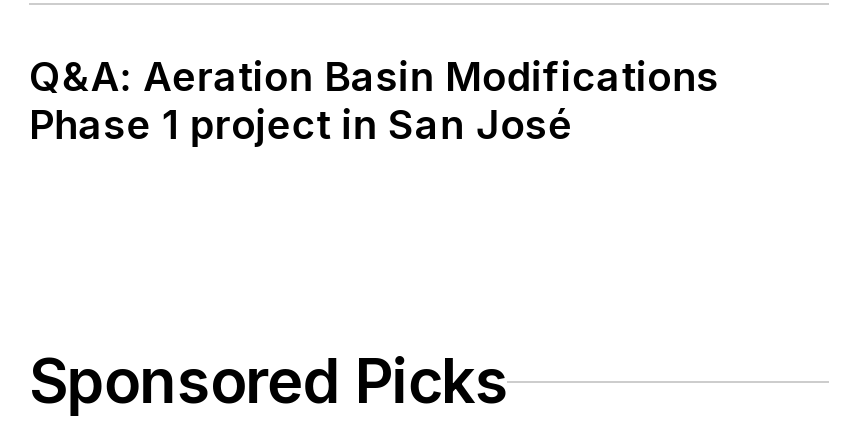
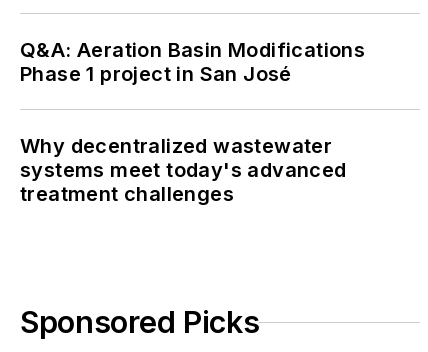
+ Why decentralized wastewater
+ systems meet today's advanced
+ treatment challenges
